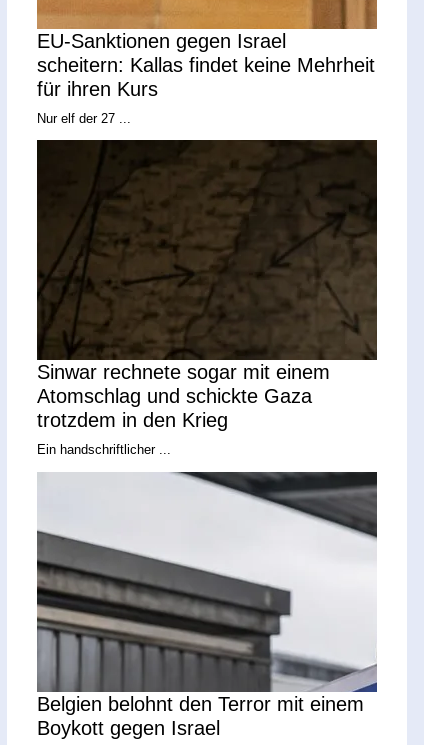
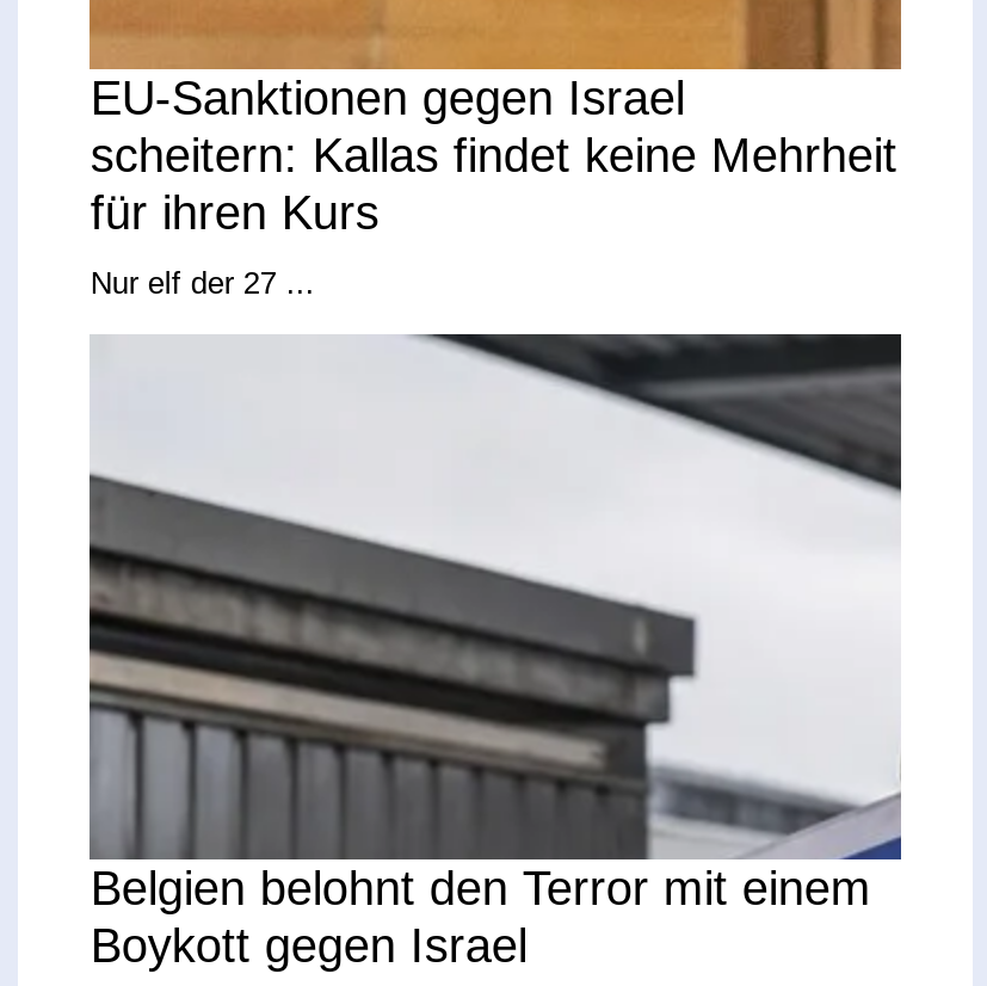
- [image]
- Sinwar rechnete sogar mit einem
- Atomschlag und schickte Gaza
- trotzdem in den Krieg
- Ein handschriftlicher ...
